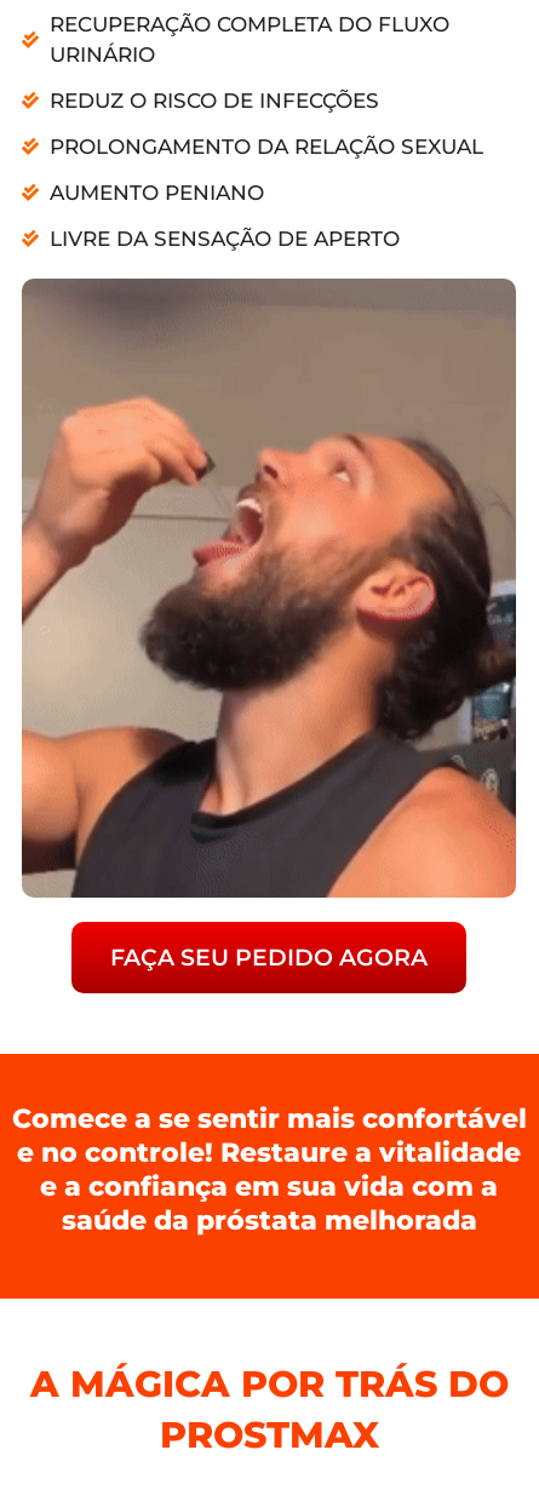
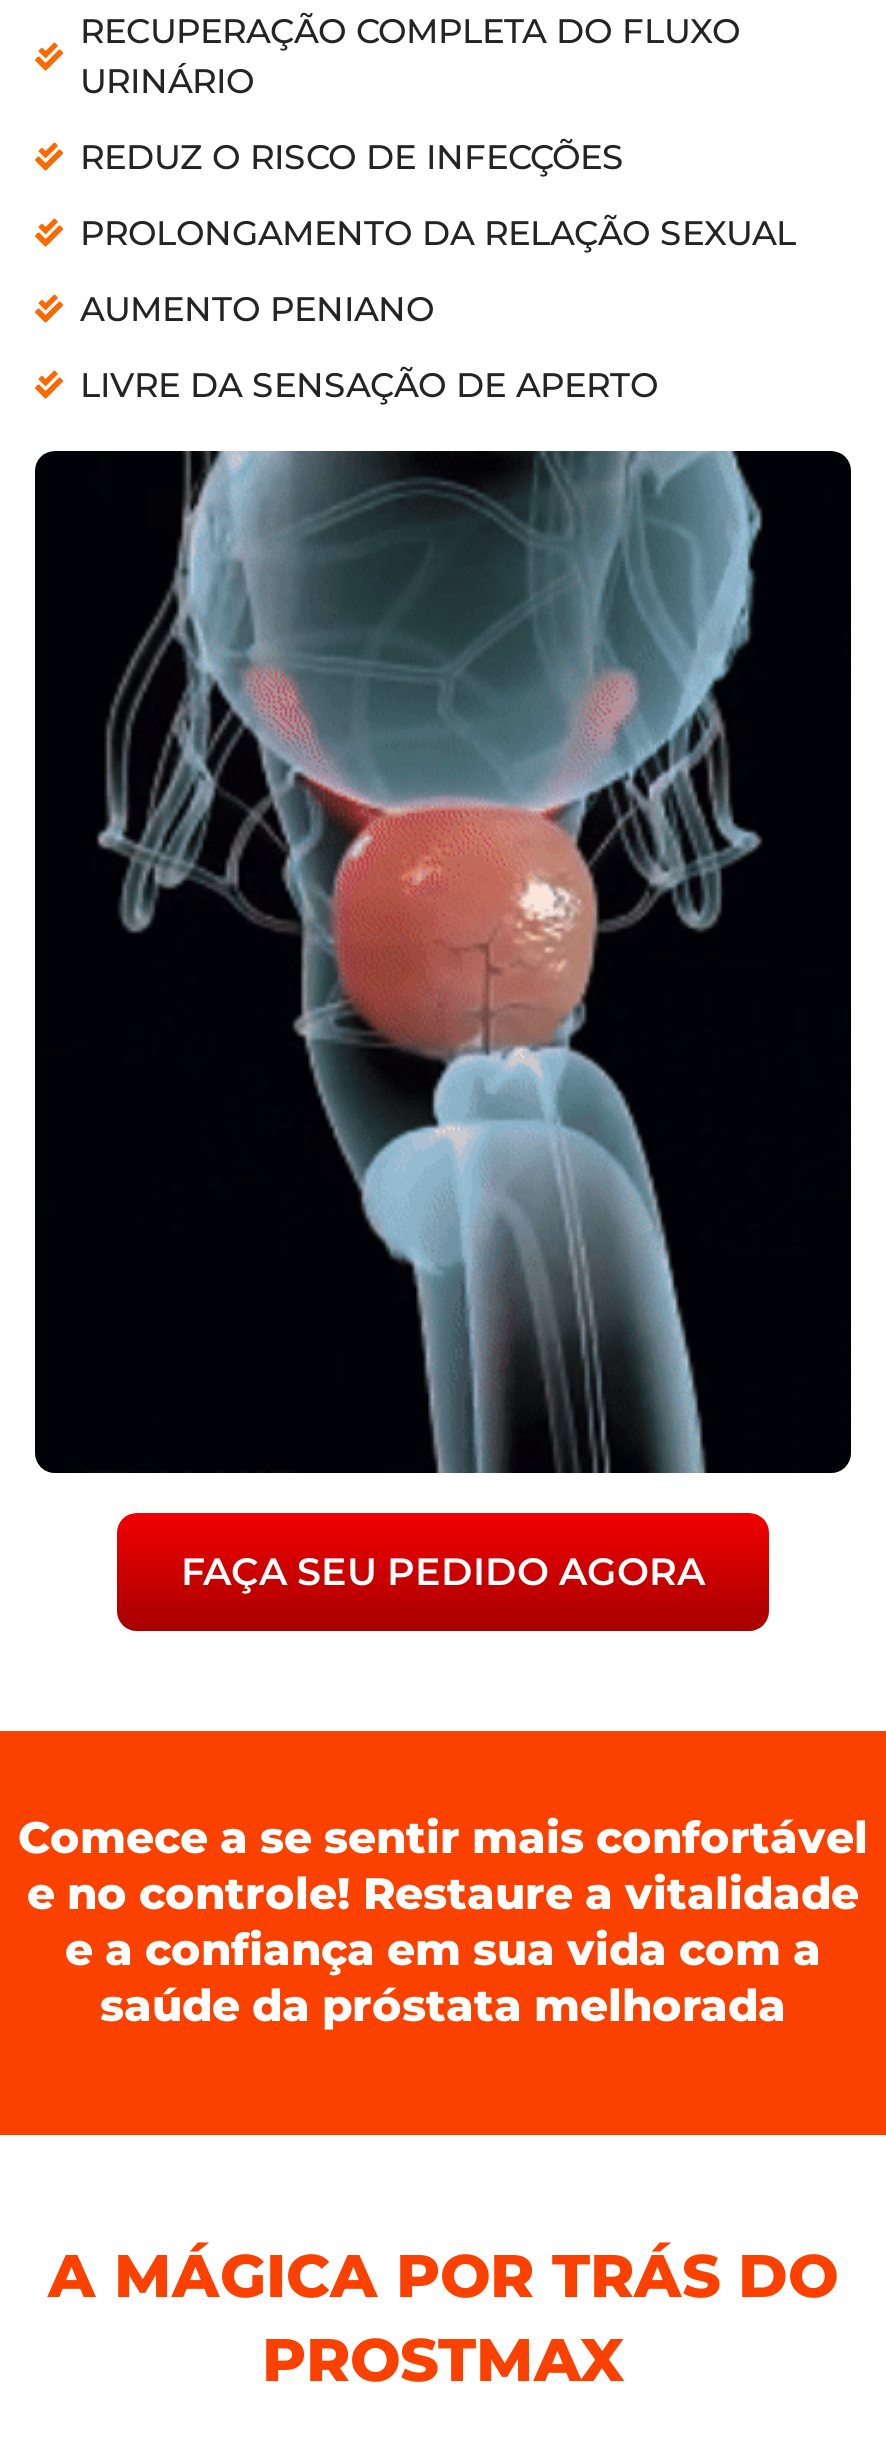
- [image]
+ [image]
